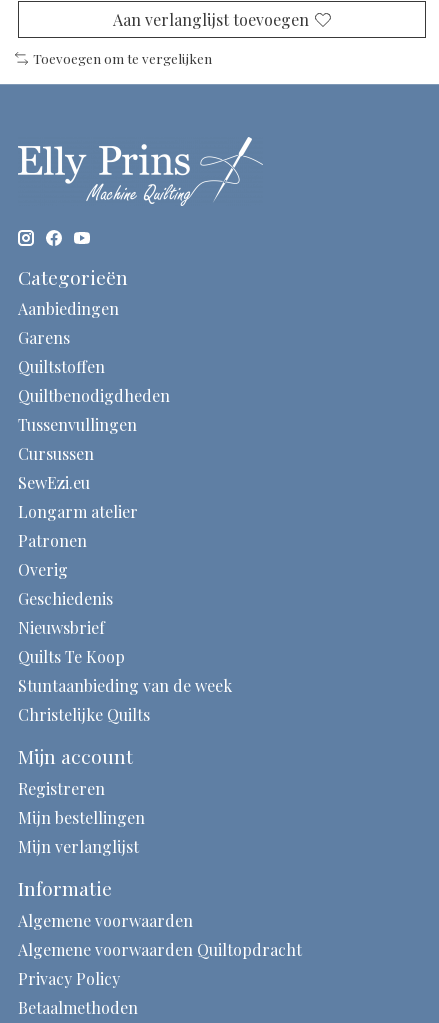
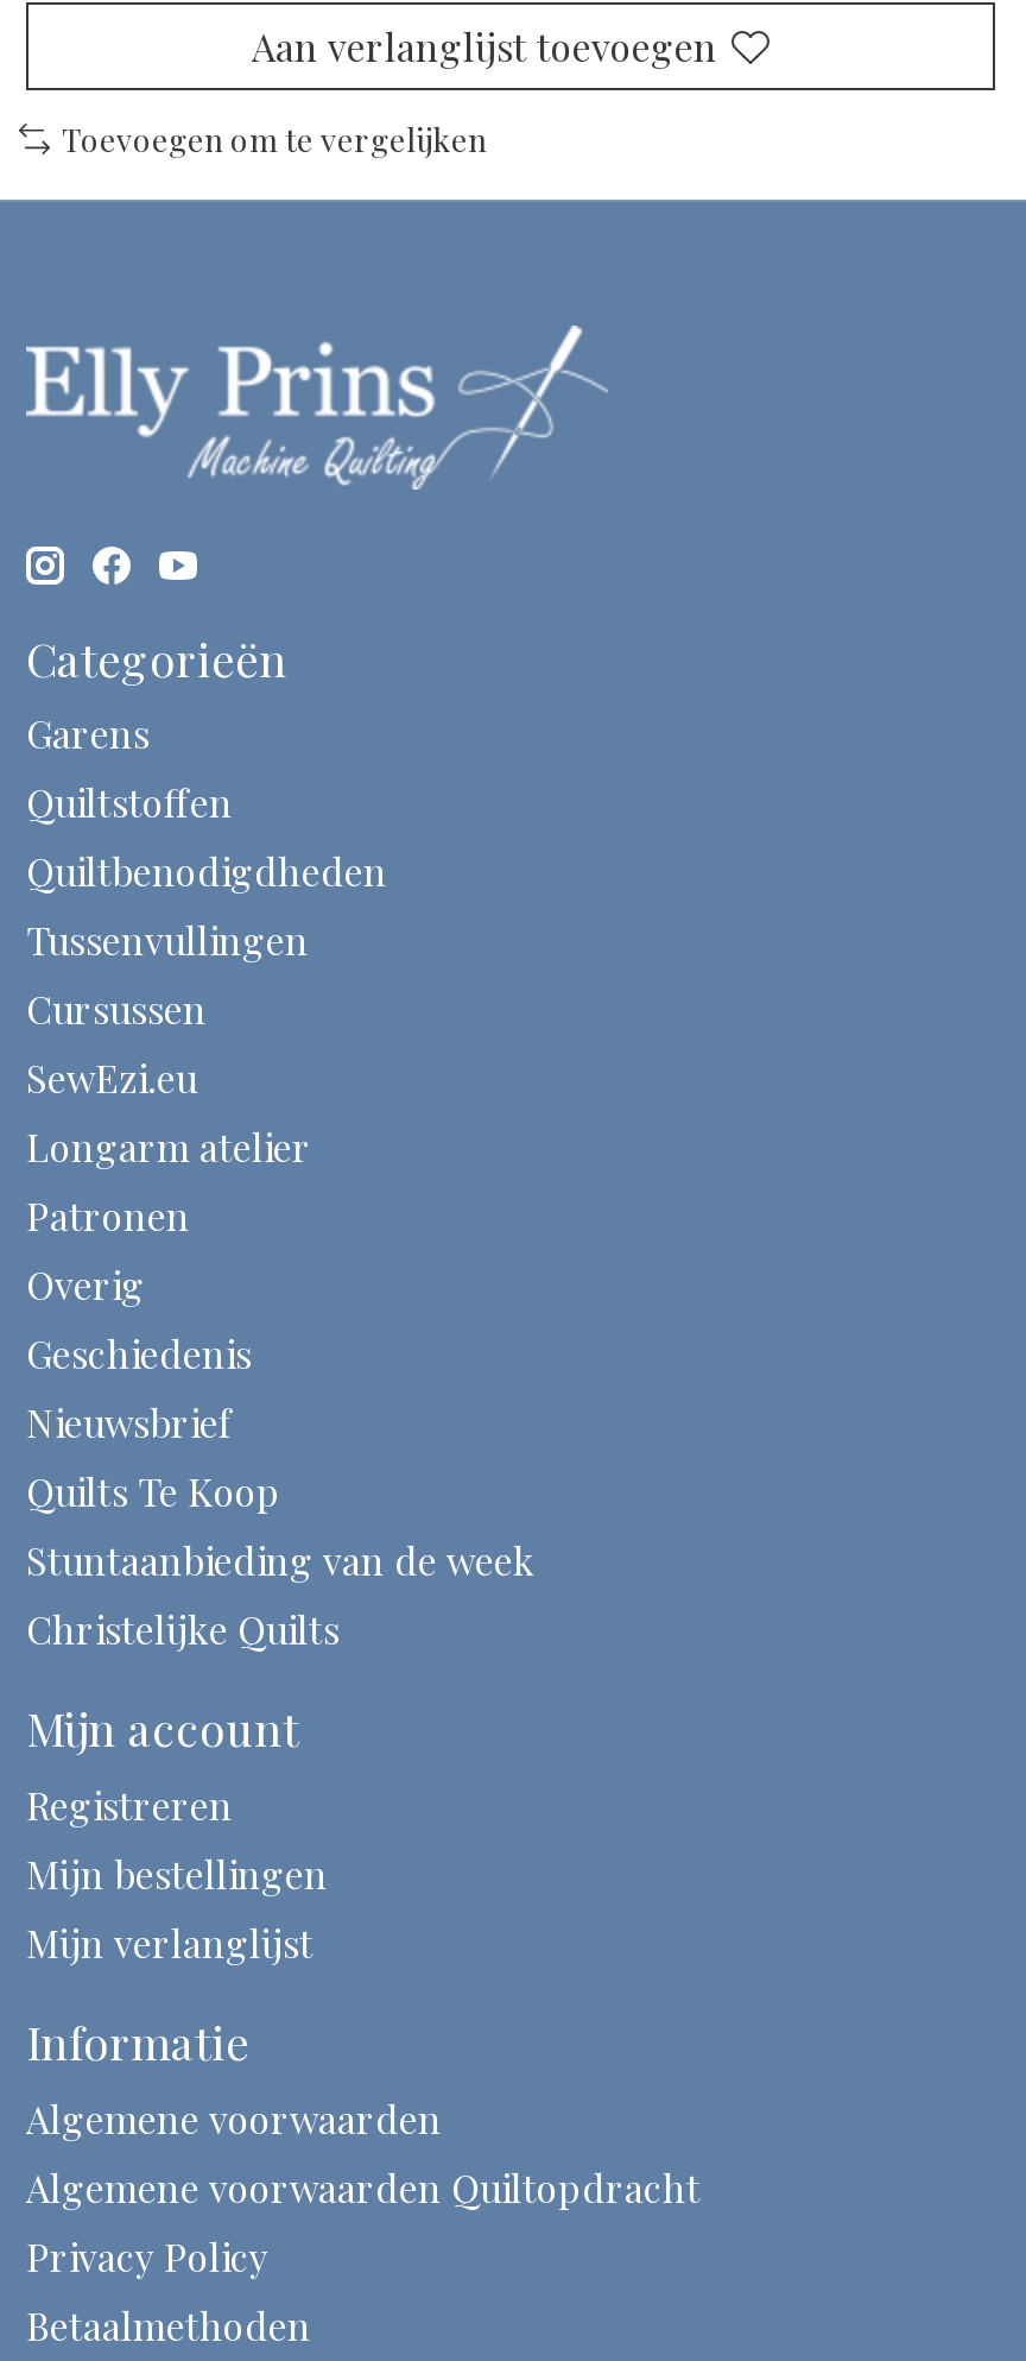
- Aanbiedingen
